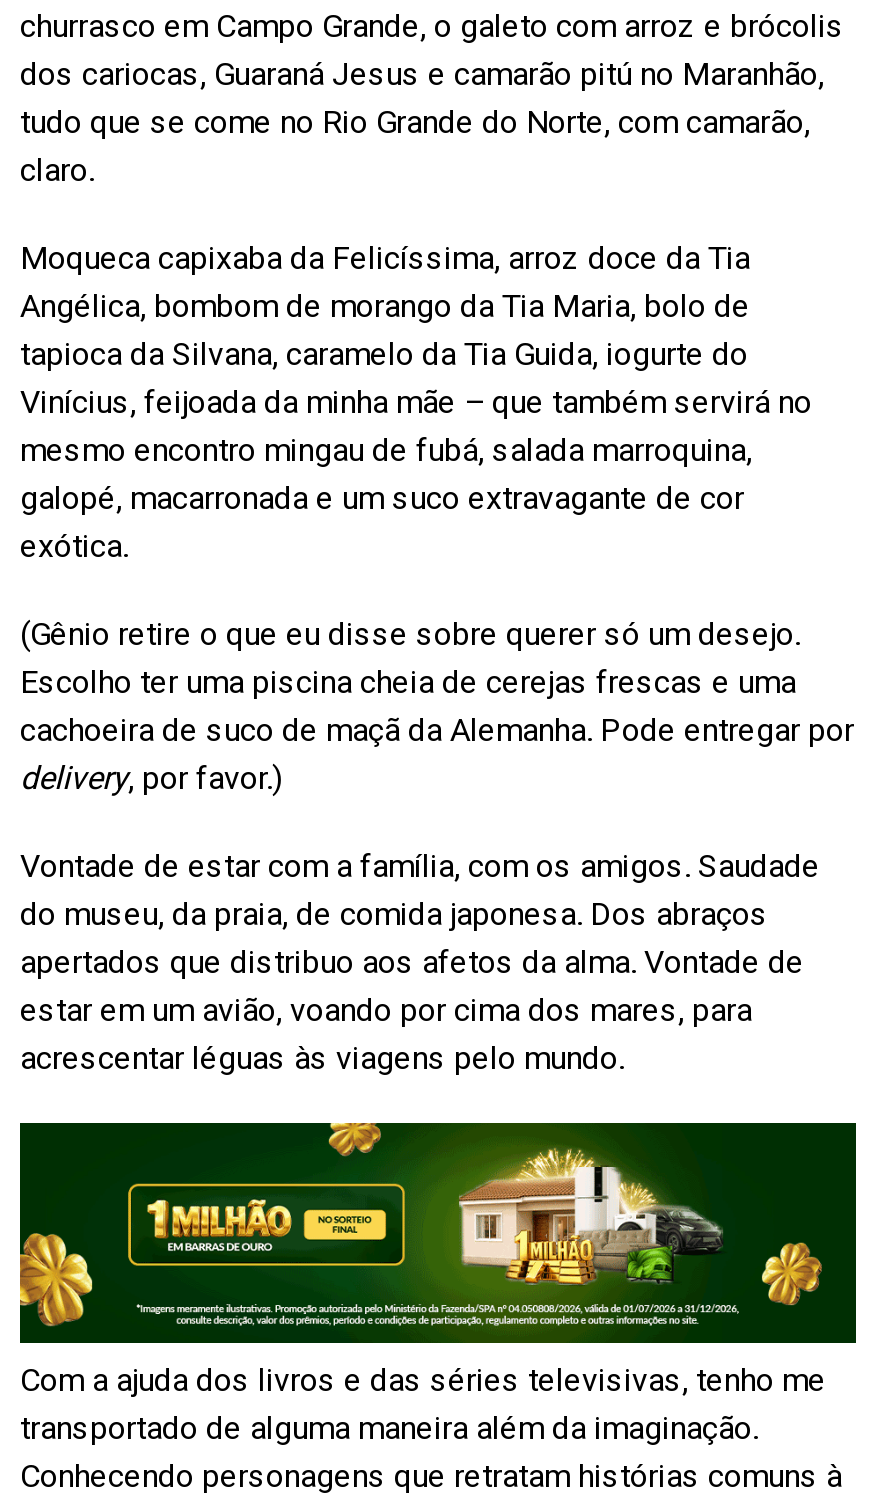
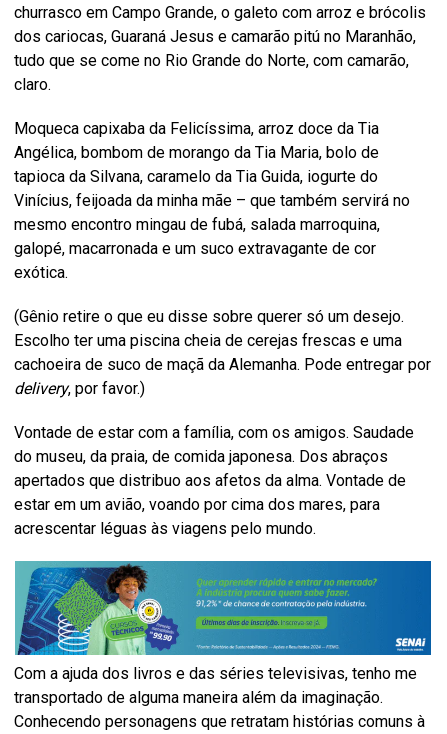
- [image]
+ [image]
